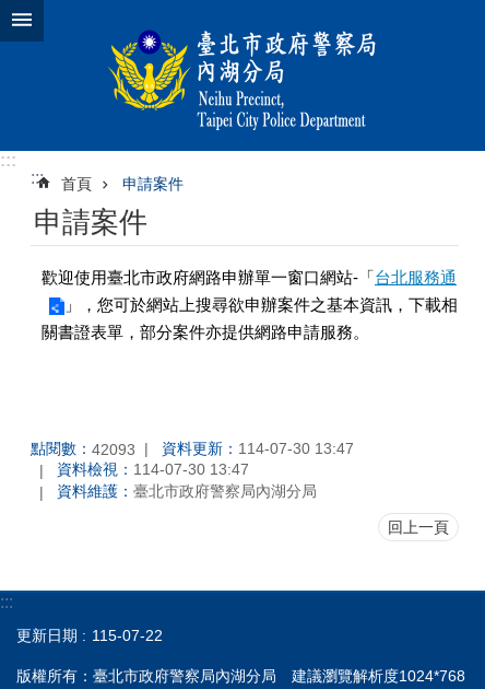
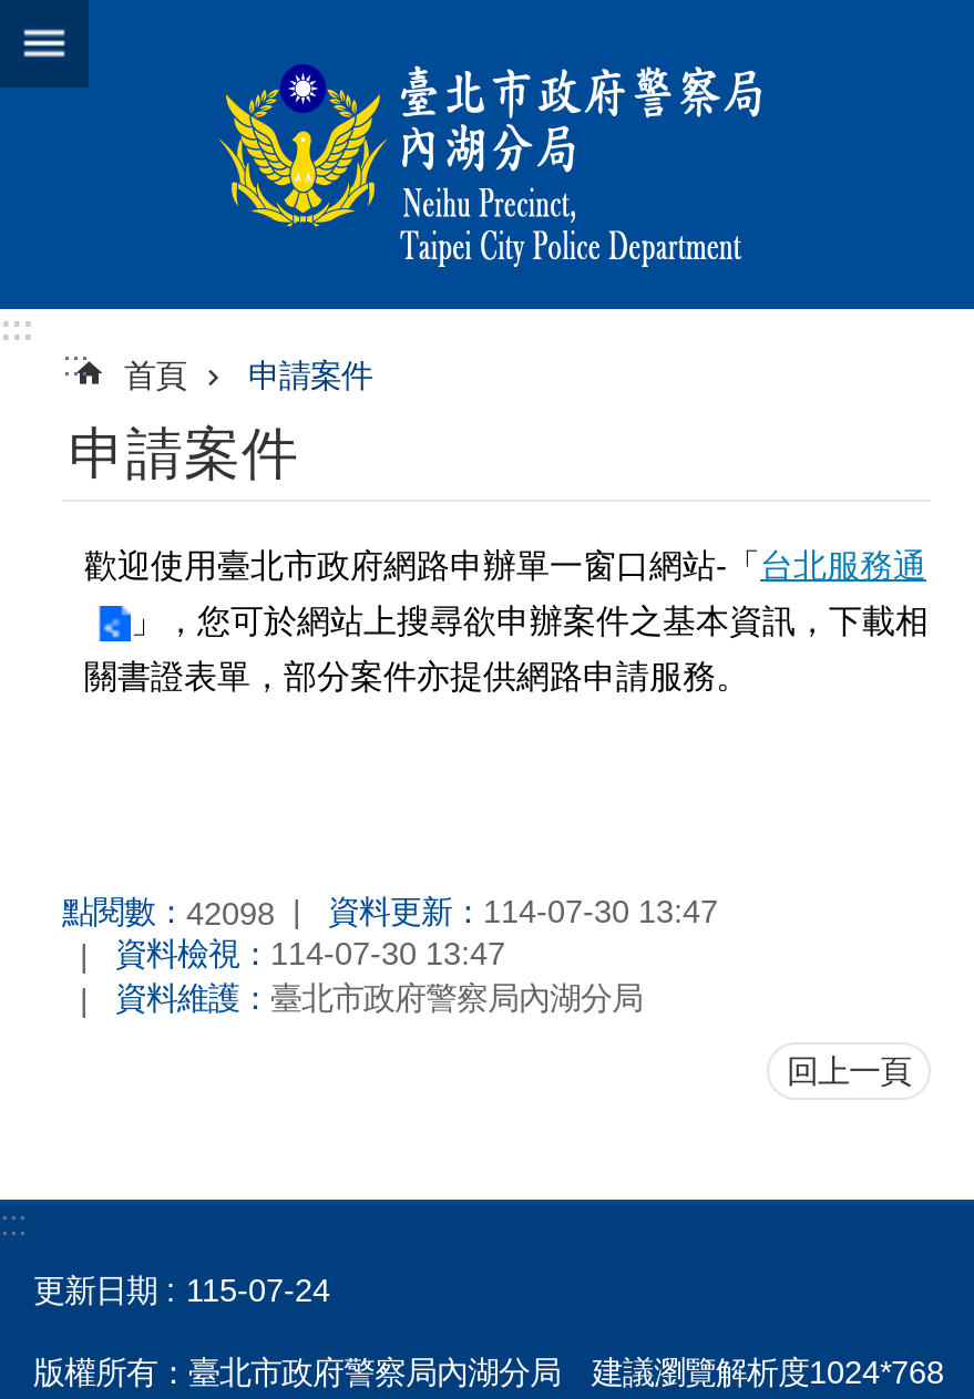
- 點閱數：42093 資料更新：114-07-30 13:47
+ 點閱數：42098 資料更新：114-07-30 13:47

- 更新日期 115-07-22
+ 更新日期 115-07-24
